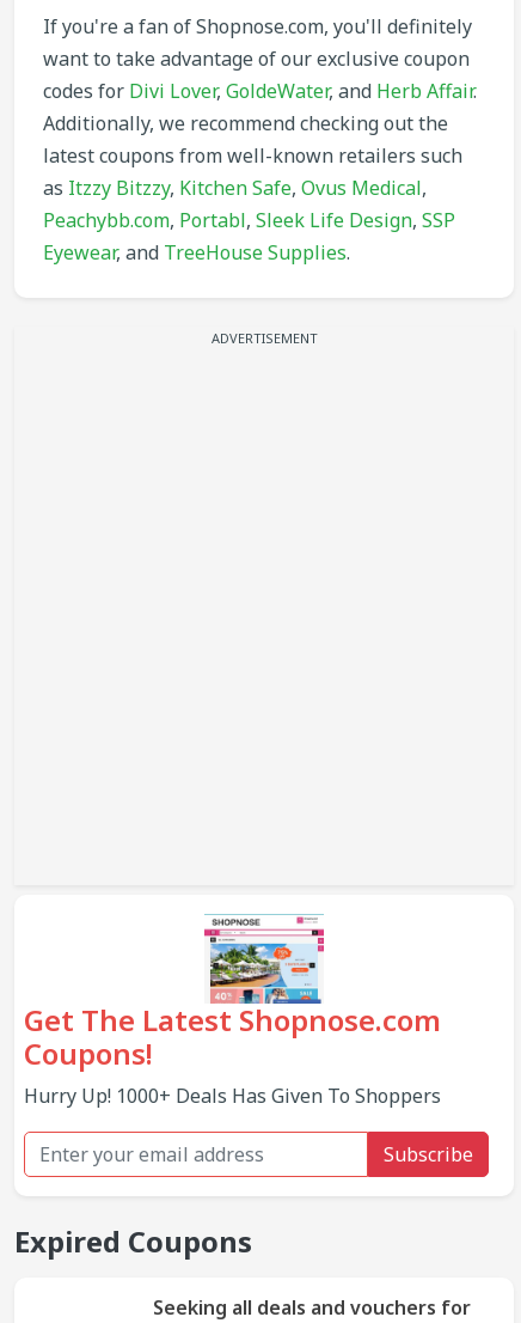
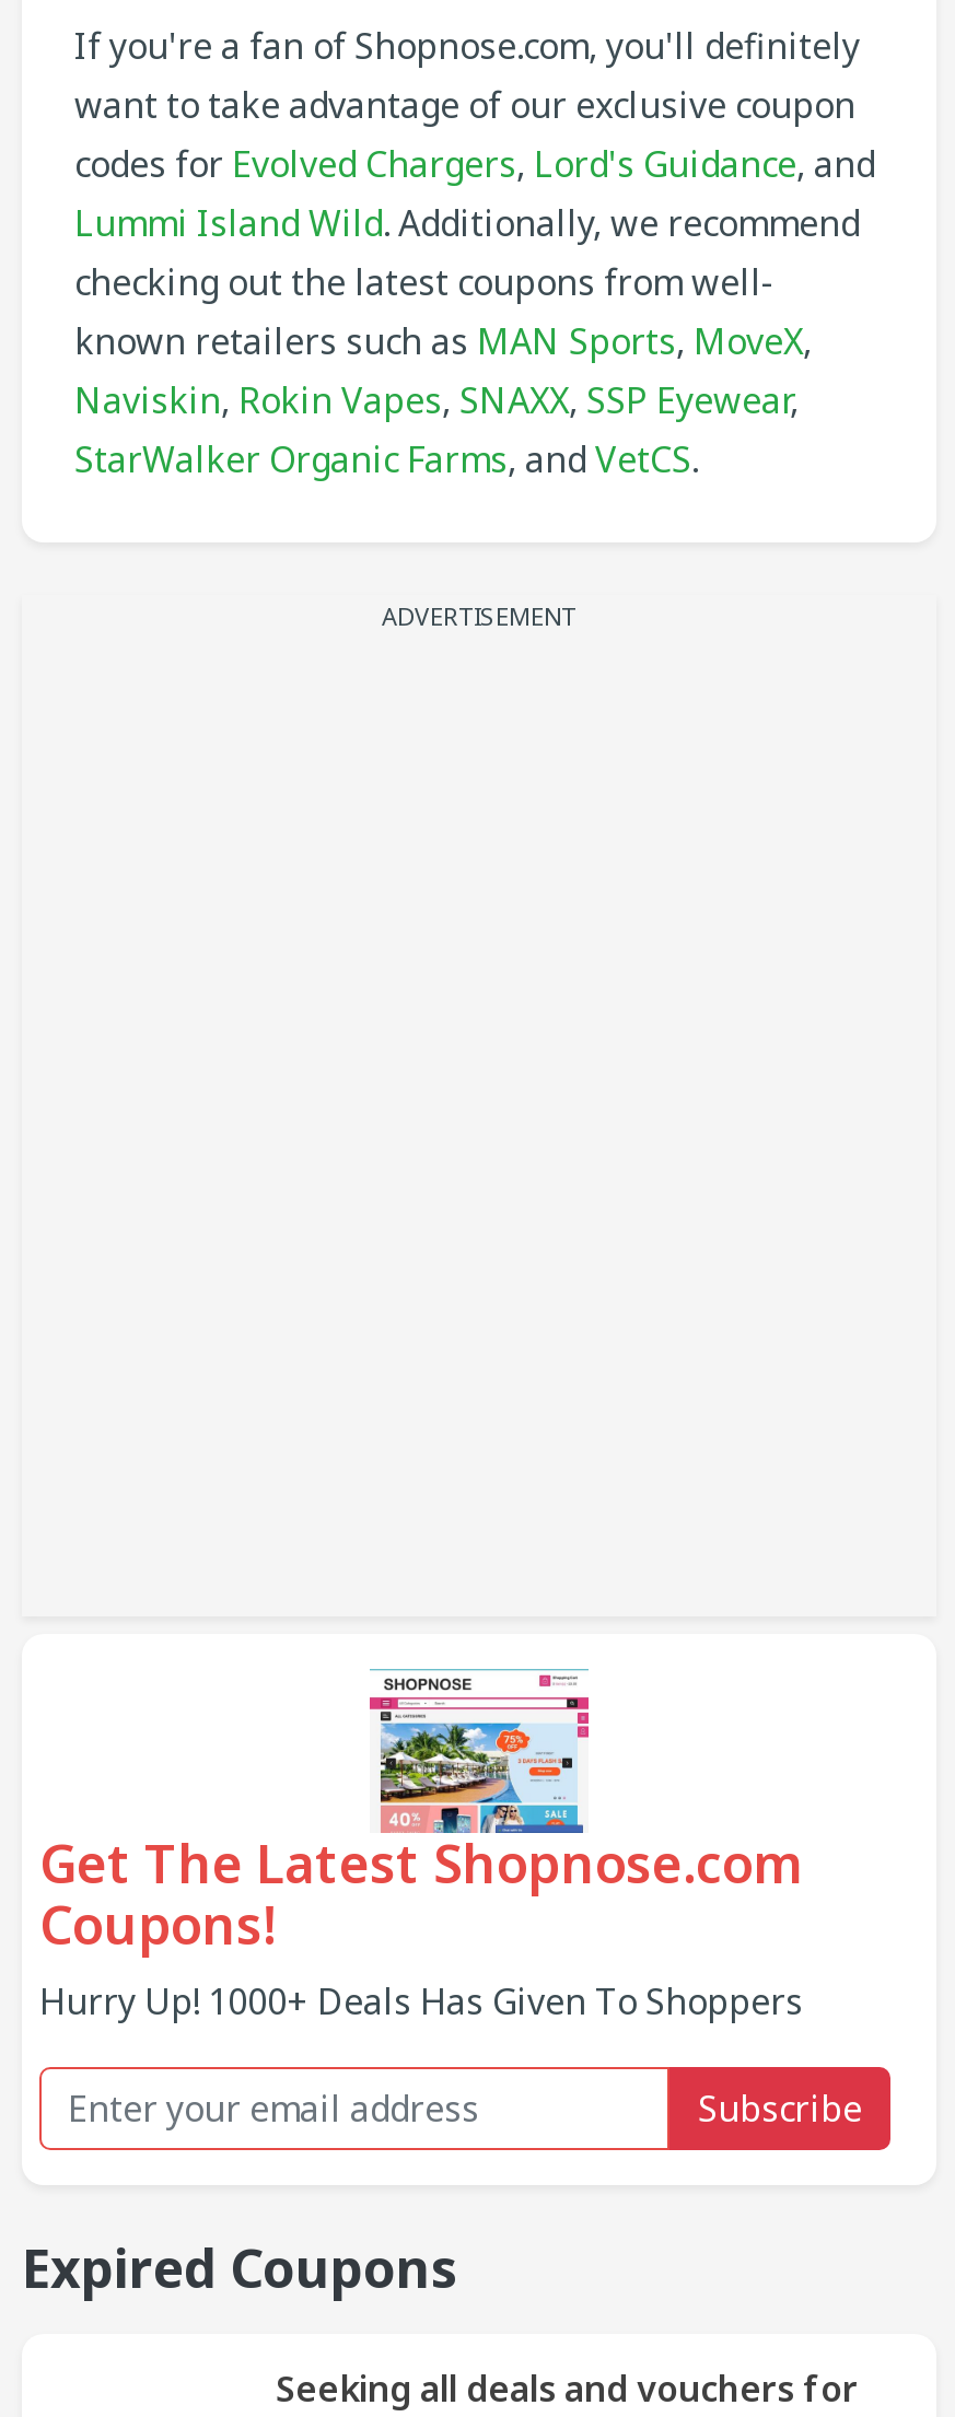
- codes for Divi Lover, GoldeWater, and Herb Affair.
- Additionally, we recommend checking out the
- latest coupons from well-known retailers such
- as Itzzy Bitzzy, Kitchen Safe, Ovus Medical,
- Peachybb.com, Portabl, Sleek Life Design, SSP
- Eyewear, and TreeHouse Supplies.
+ codes for Evolved Chargers, Lord's Guidance, and
+ Lummi Island Wild. Additionally, we recommend
+ checking out the latest coupons from well-
+ known retailers such as MAN Sports, MoveX,
+ Naviskin, Rokin Vapes, SNAXX, SSP Eyewear,
+ StarWalker Organic Farms, and VetCS.
